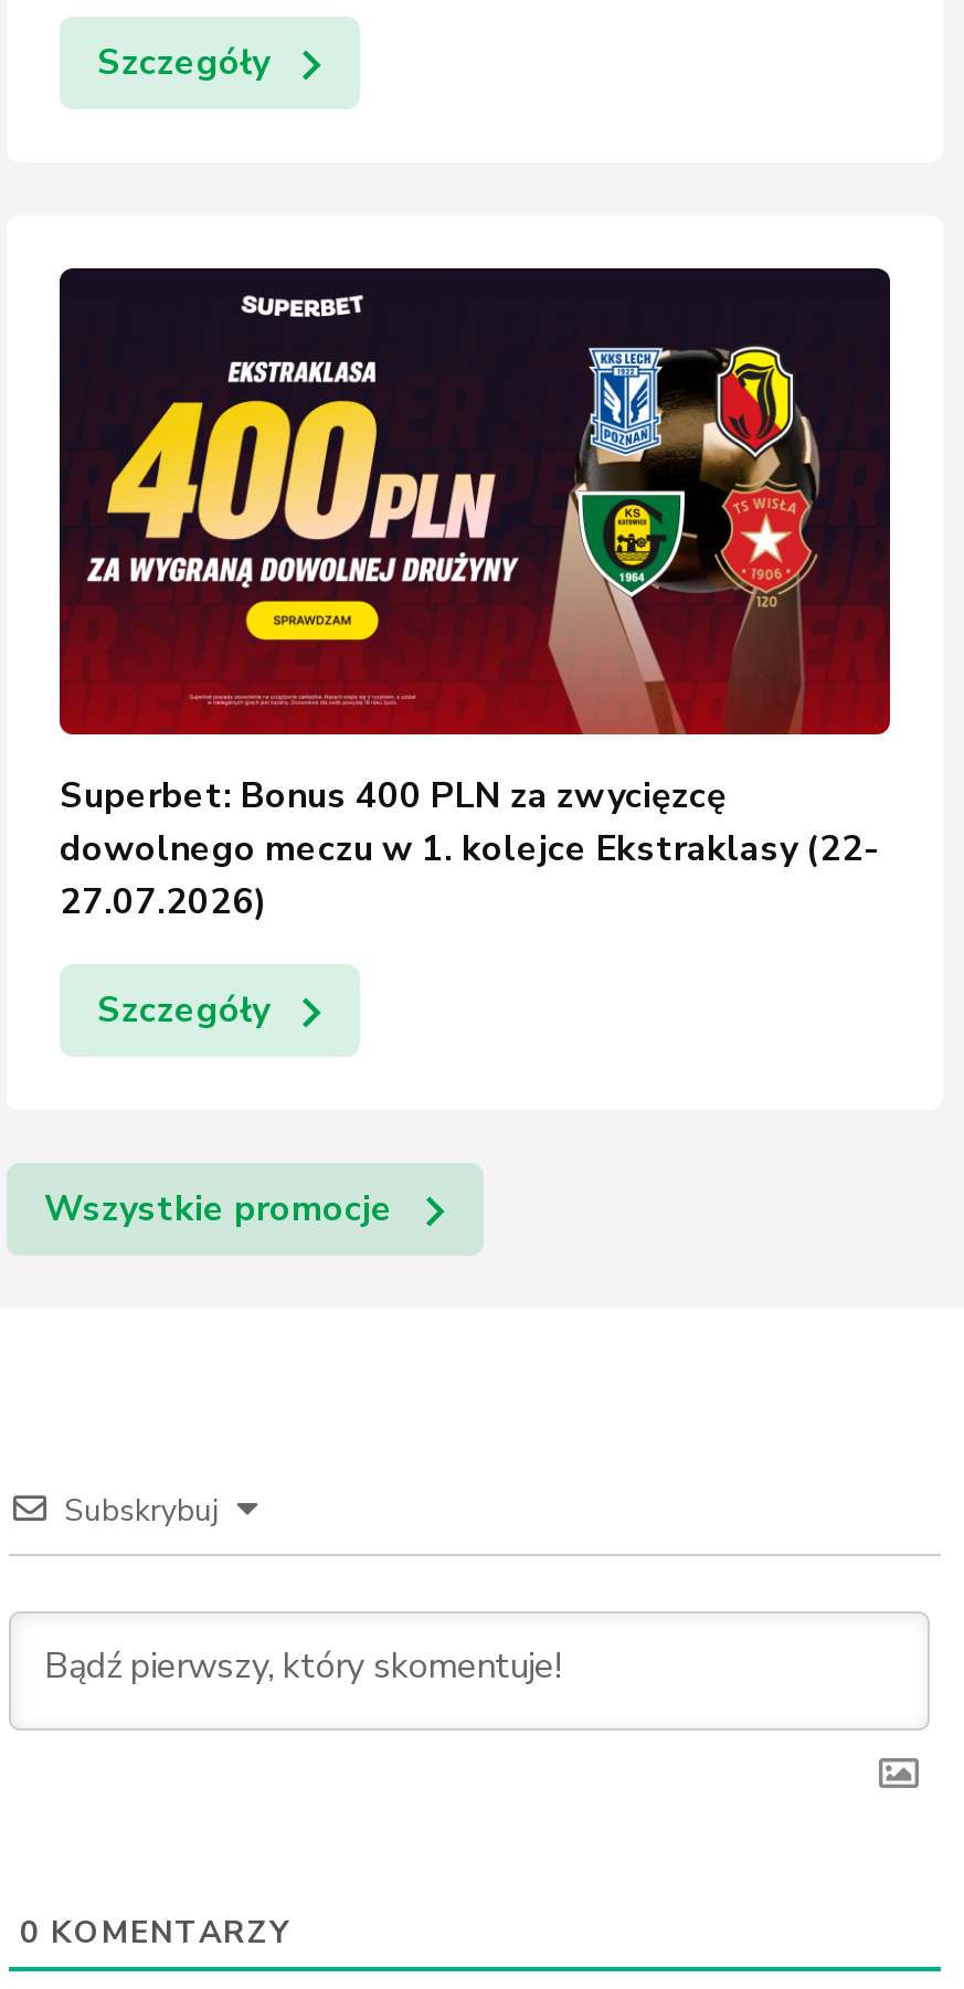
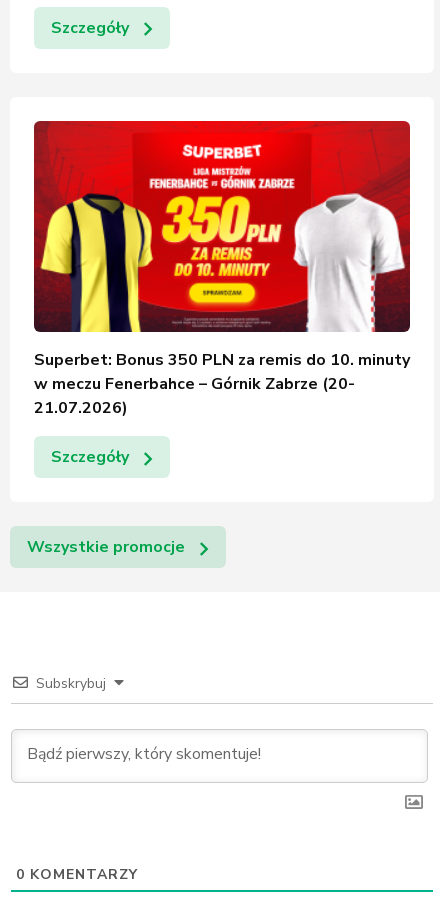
- [image]
- Superbet: Bonus 400 PLN za zwycięzcę
- dowolnego meczu w 1. kolejce Ekstraklasy (22-
- 27.07.2026)
+ [image]
+ Superbet: Bonus 350 PLN za remis do 10. minuty
+ w meczu Fenerbahce – Górnik Zabrze (20-
+ 21.07.2026)
